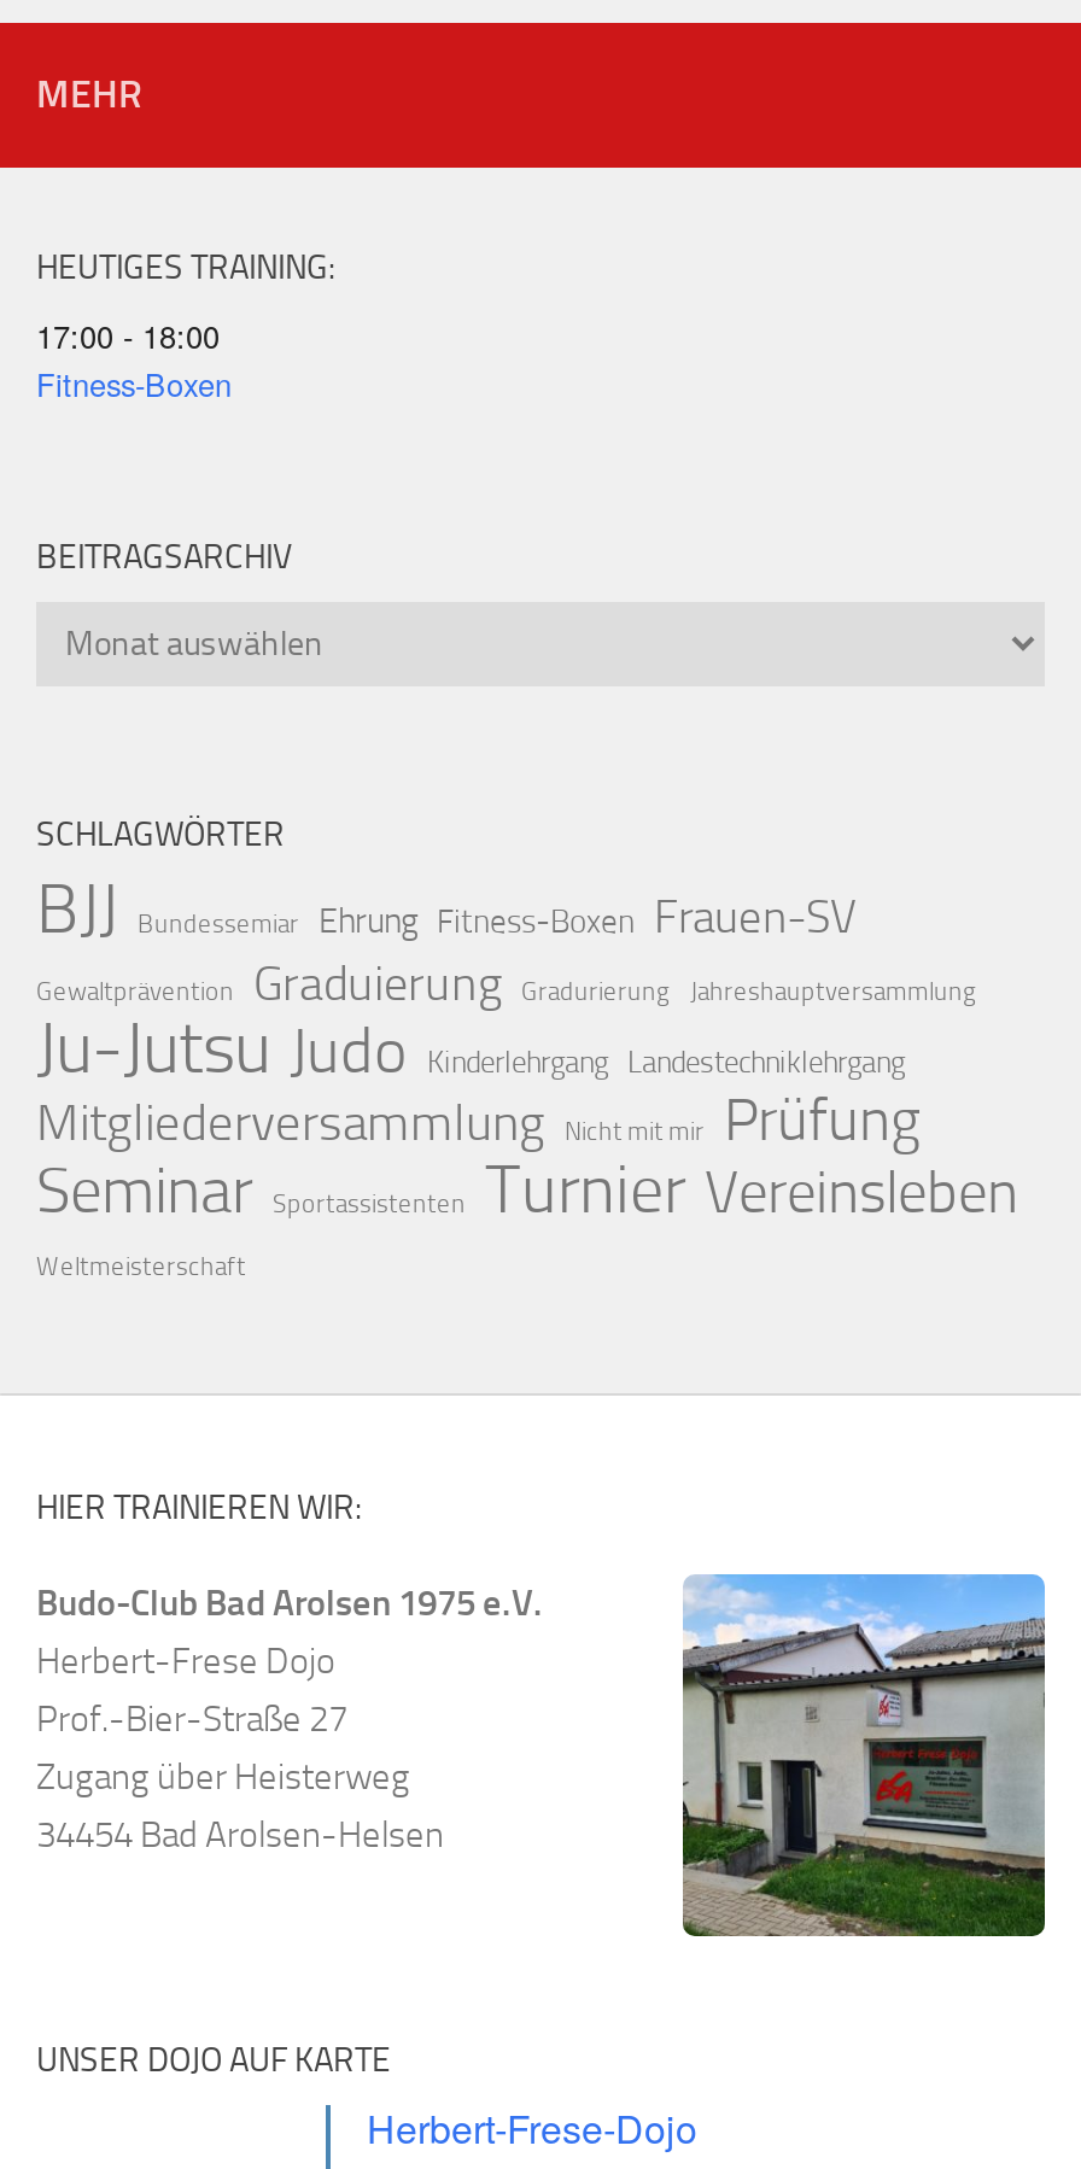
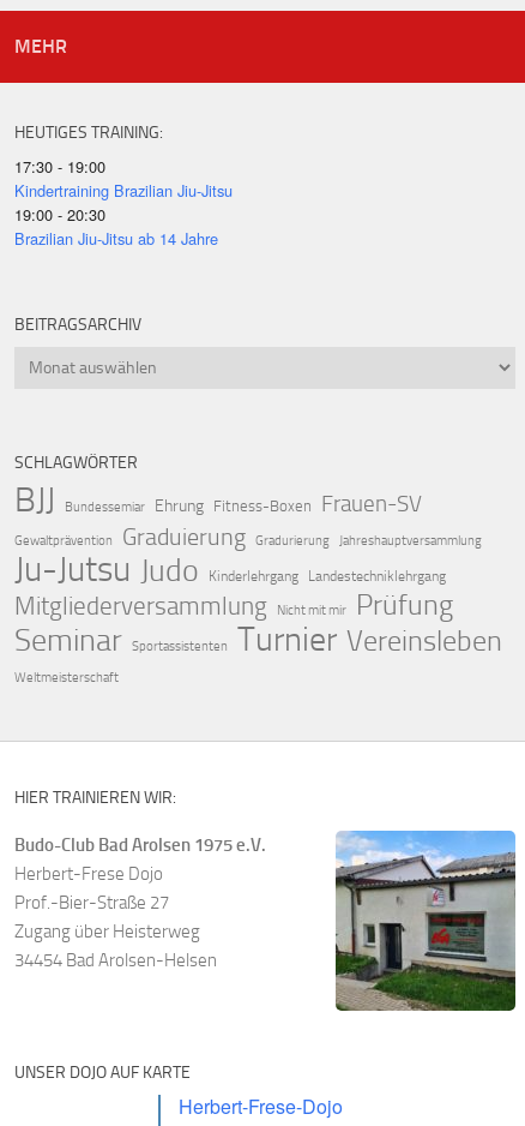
- 17:00 - 18:00
- Fitness-Boxen
+ 17:30 - 19:00
+ Kindertraining Brazilian Jiu-Jitsu
+ 19:00 - 20:30
+ Brazilian Jiu-Jitsu ab 14 Jahre
